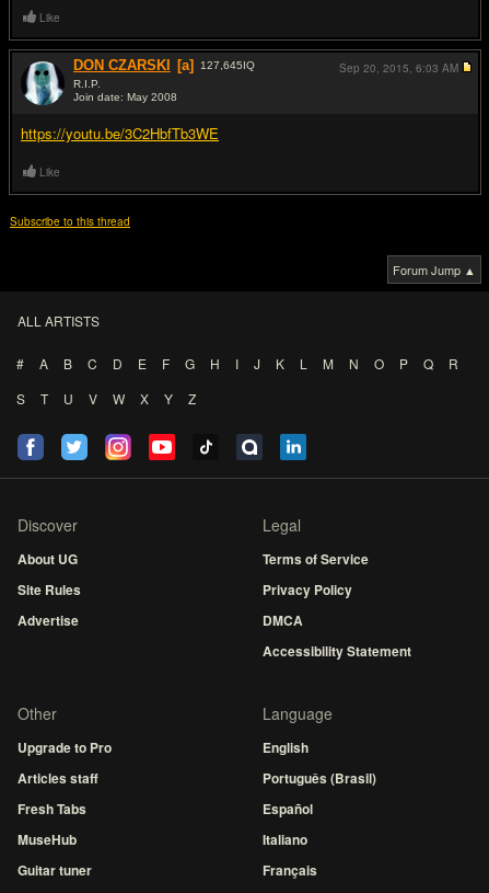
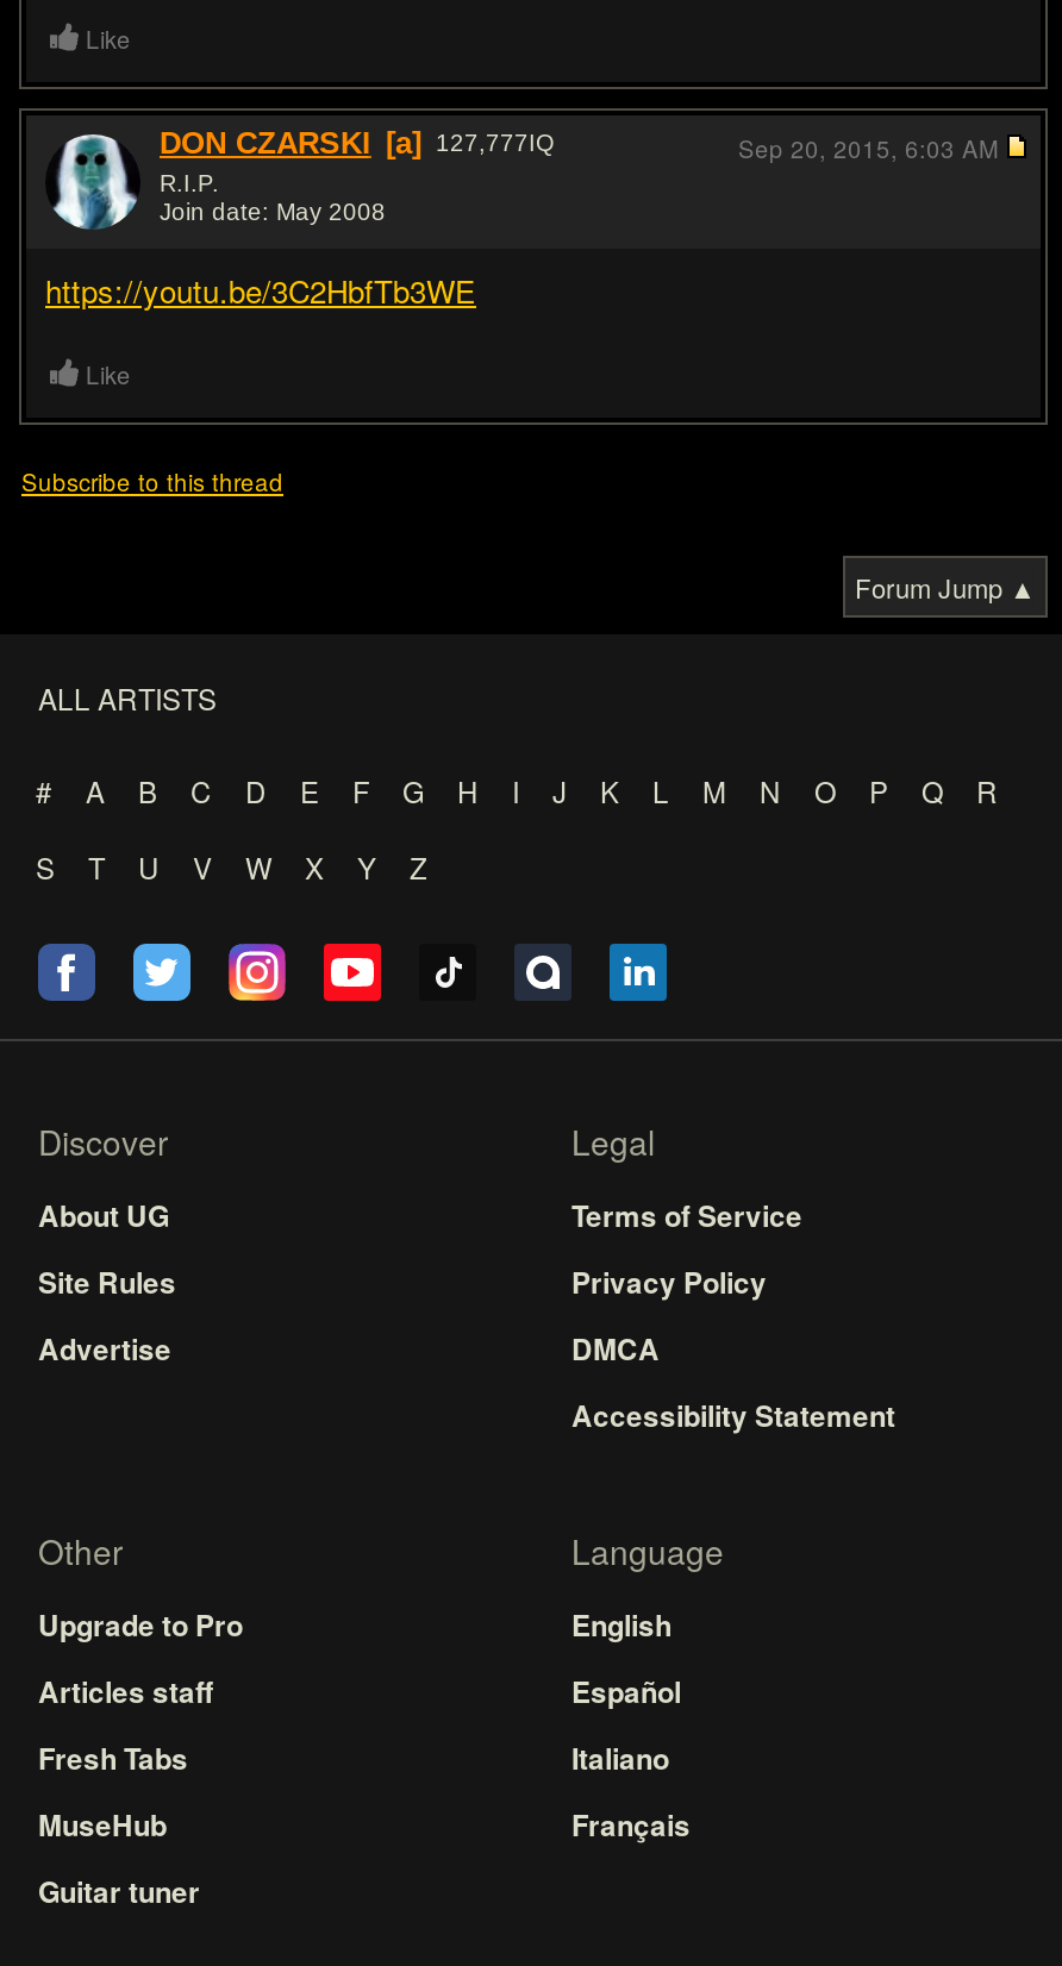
- DON CZARSKI [a] 127,645IQ
+ DON CZARSKI [a] 127,777IQ

- Português (Brasil)

moved up: Español | Italiano | Français
